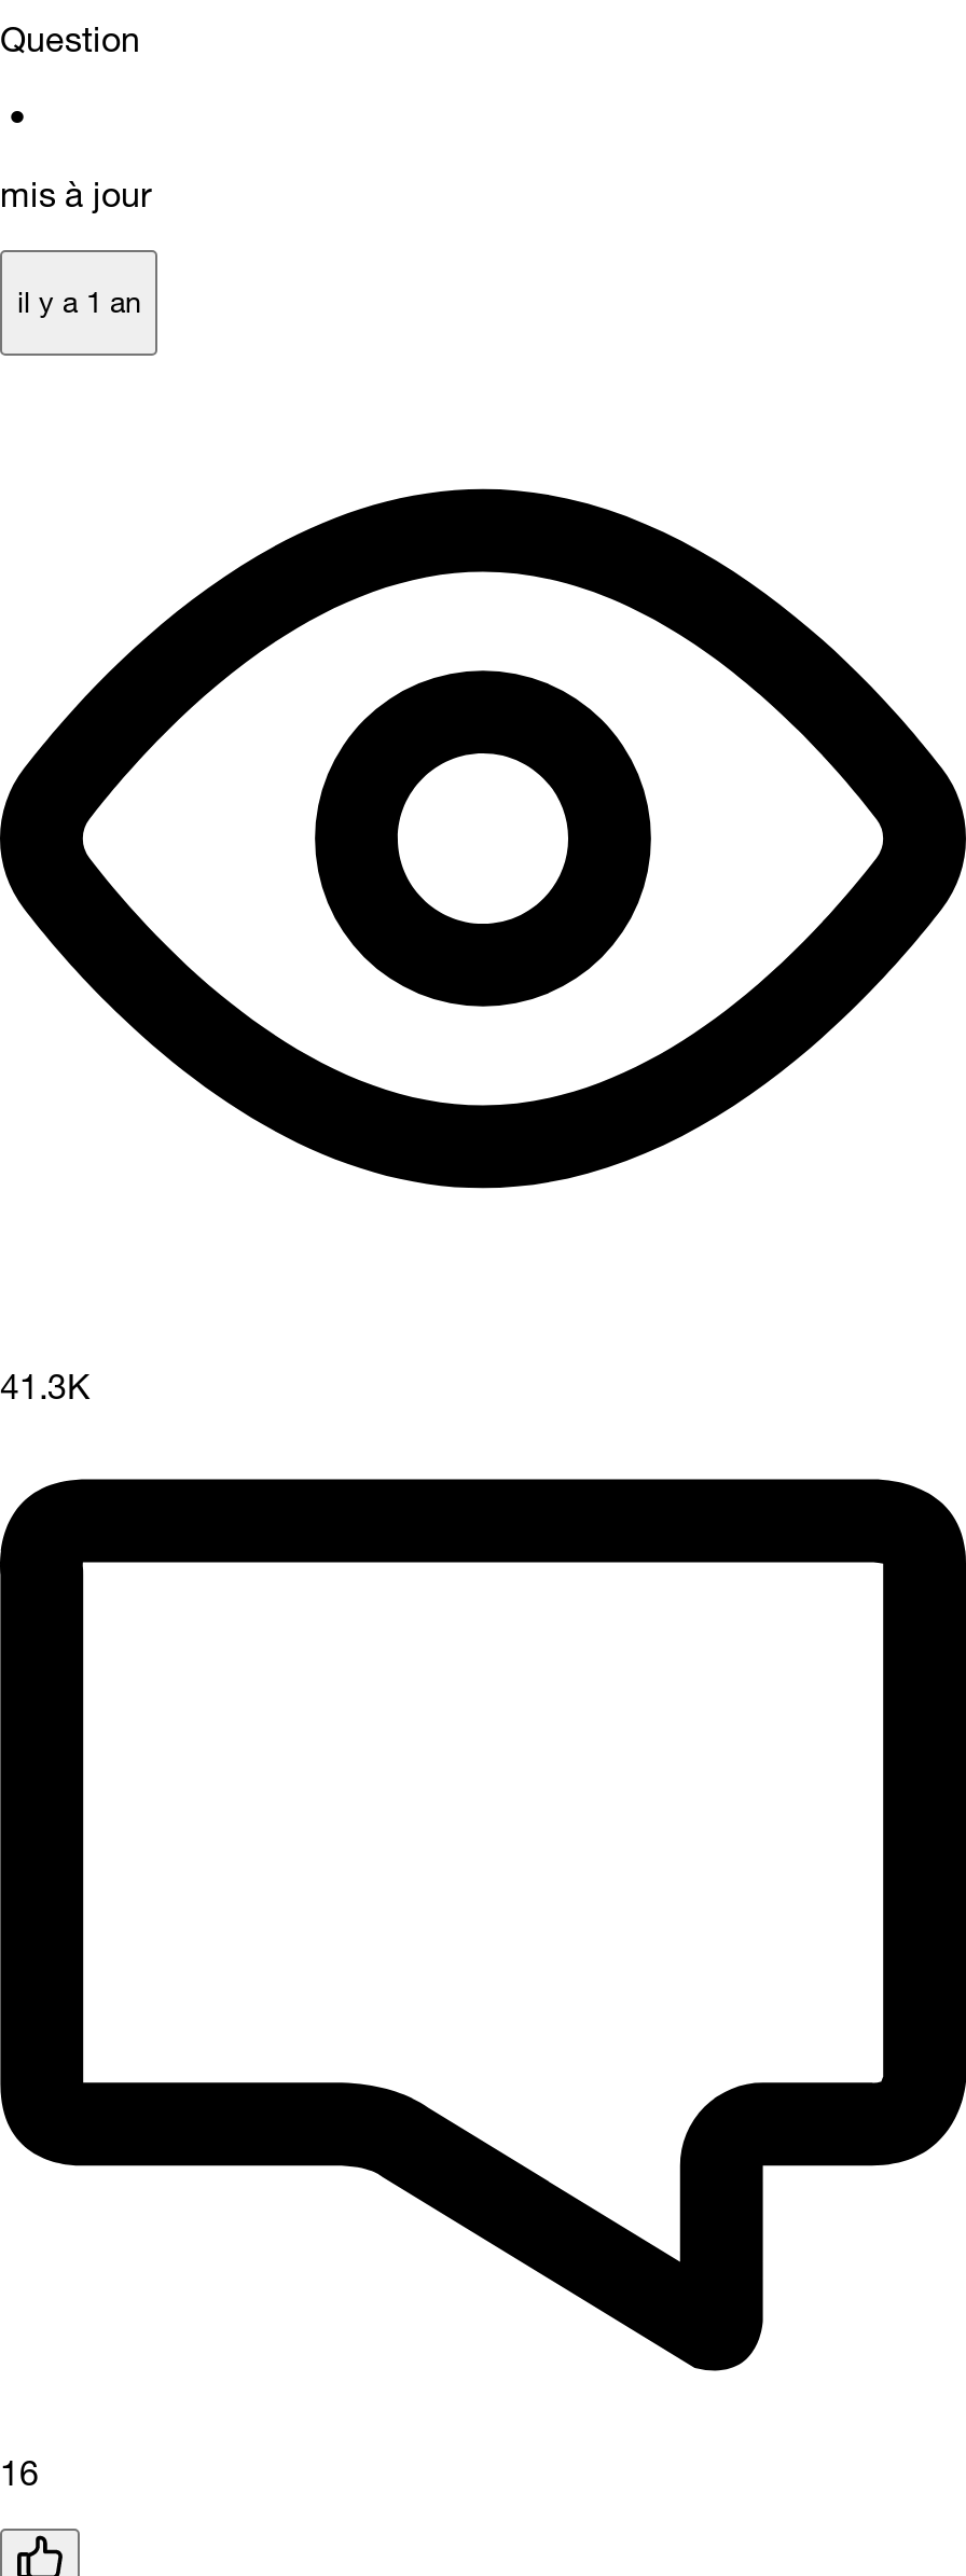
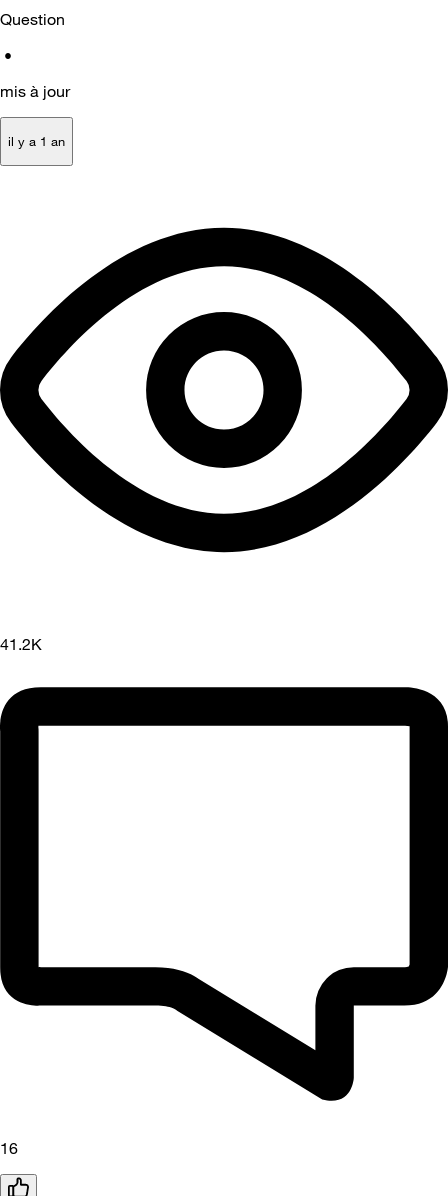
- 41.3K
+ 41.2K
